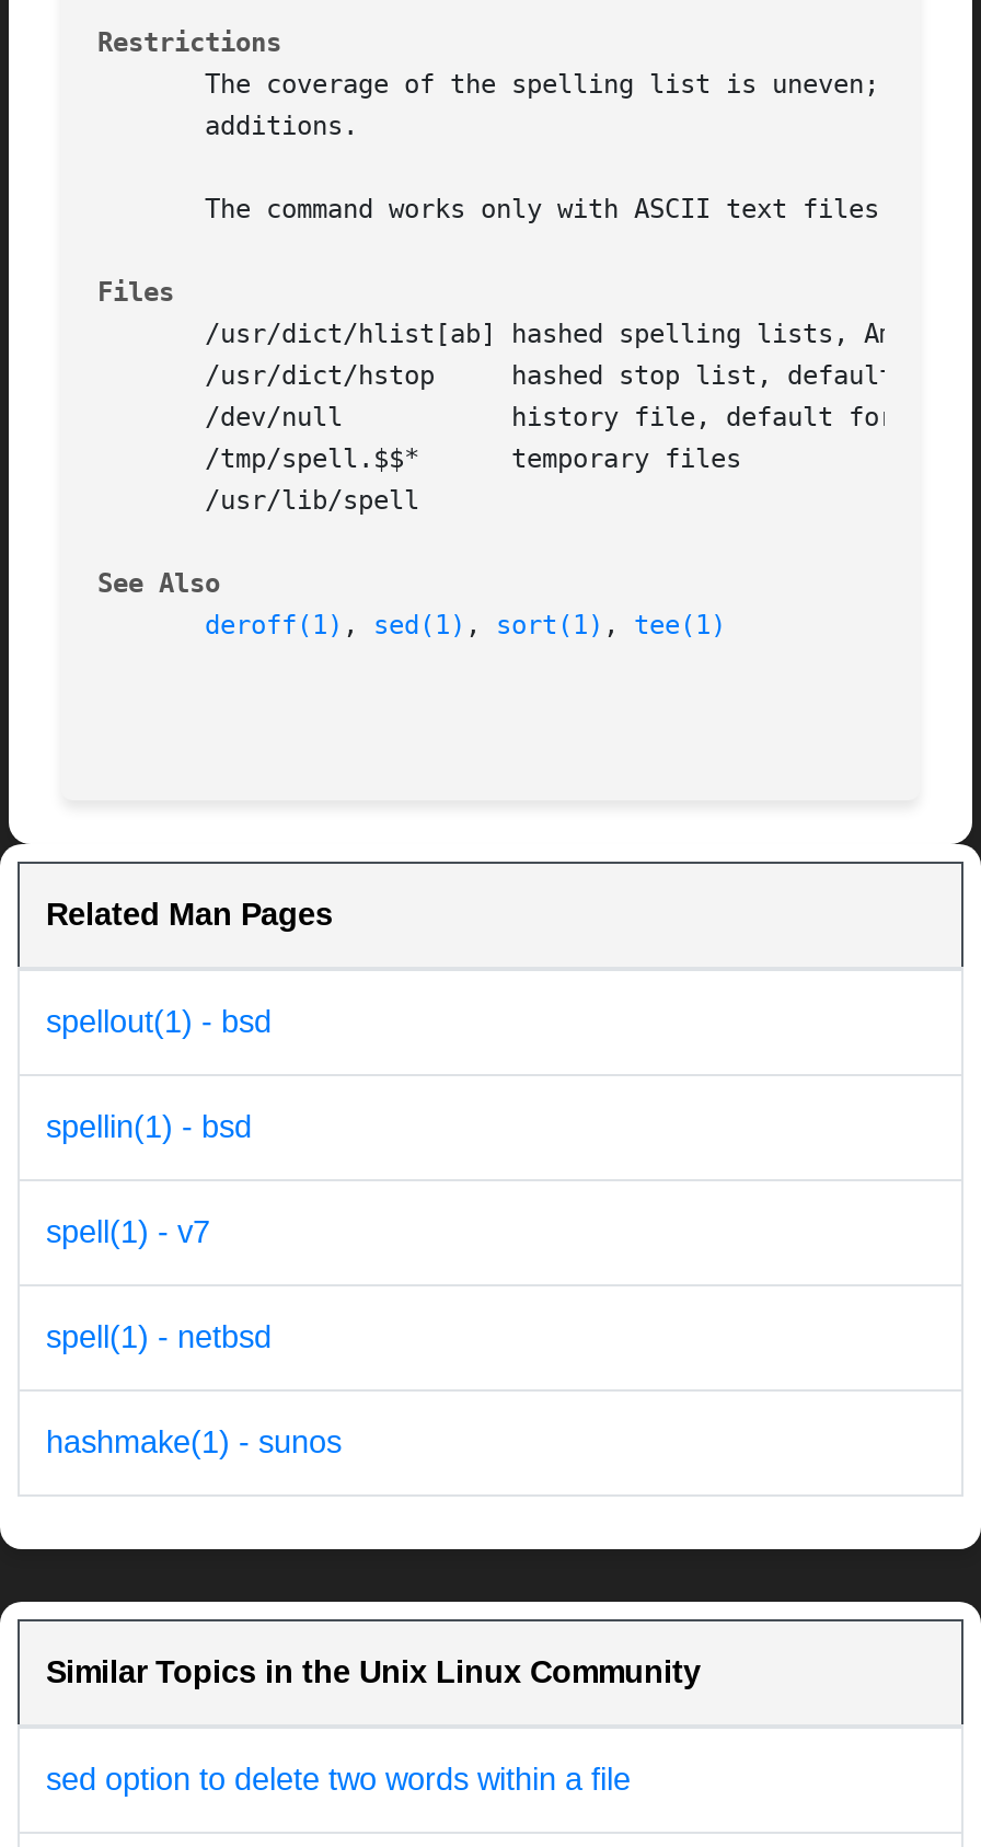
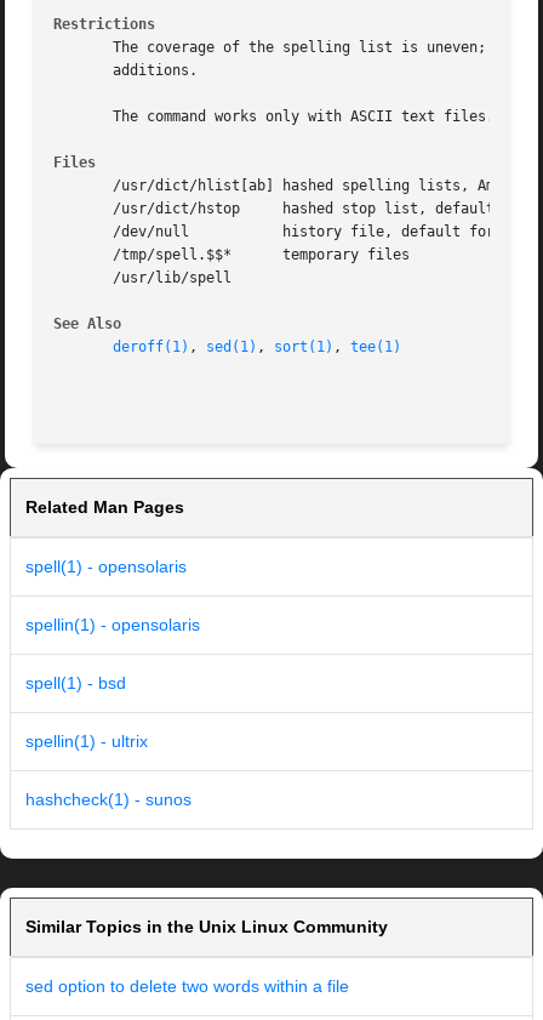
- spellout(1) - bsd
+ spell(1) - opensolaris

- spellin(1) - bsd
+ spellin(1) - opensolaris

- spell(1) - v7
+ spell(1) - bsd

- spell(1) - netbsd
+ spellin(1) - ultrix

- hashmake(1) - sunos
+ hashcheck(1) - sunos
